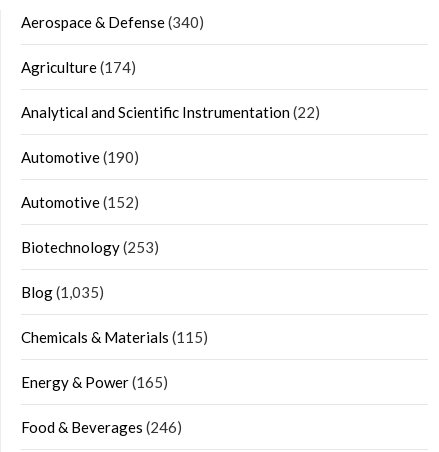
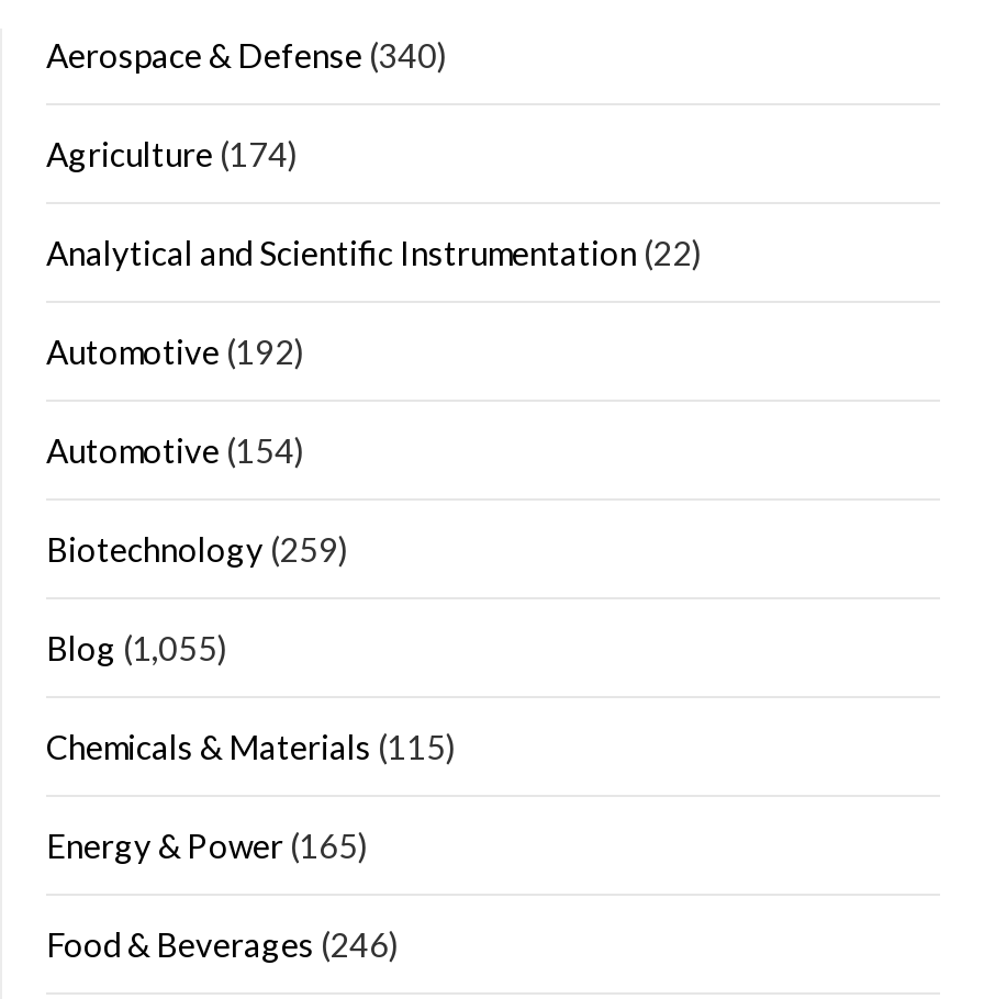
- Automotive (190)
+ Automotive (192)

- Automotive (152)
+ Automotive (154)

- Biotechnology (253)
+ Biotechnology (259)

- Blog (1,035)
+ Blog (1,055)
